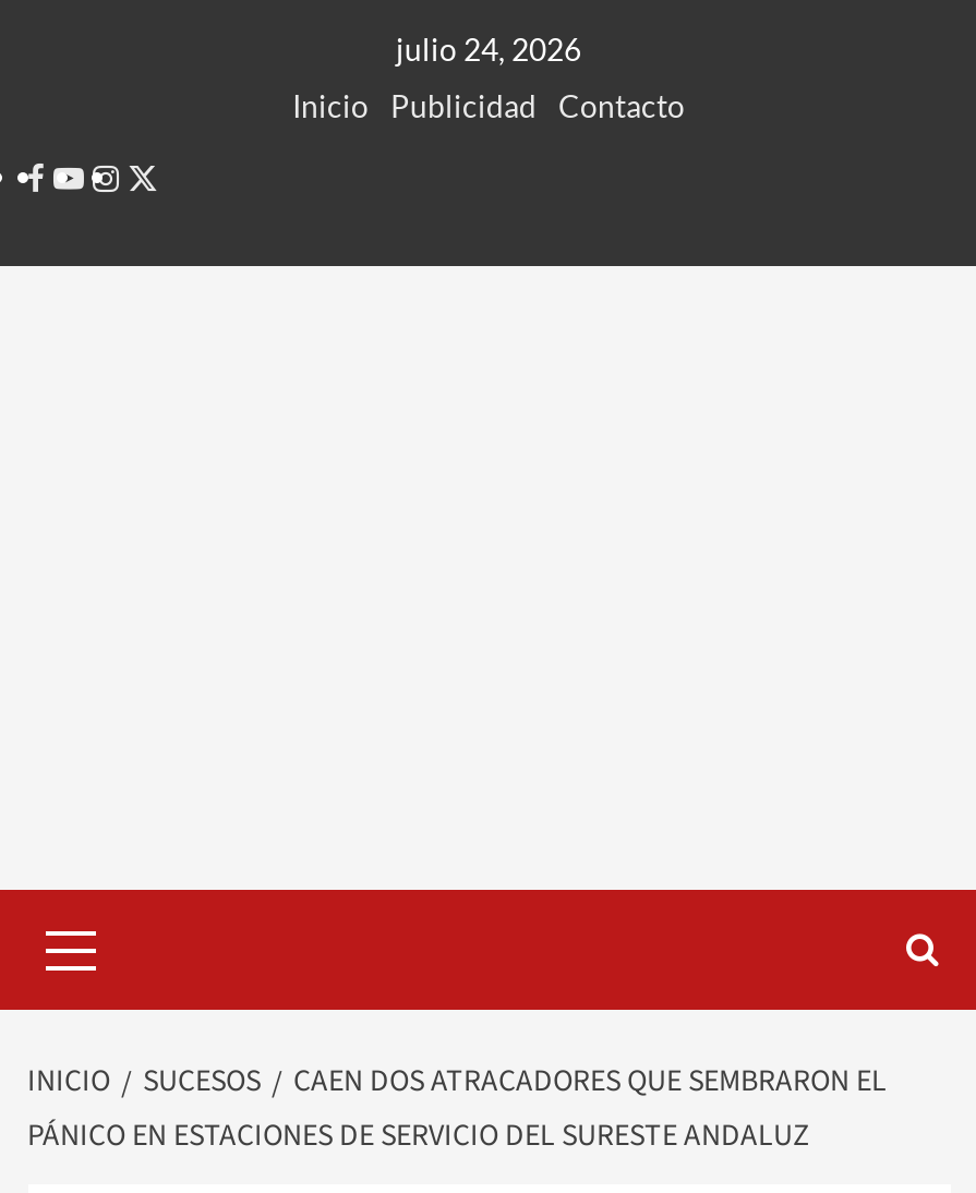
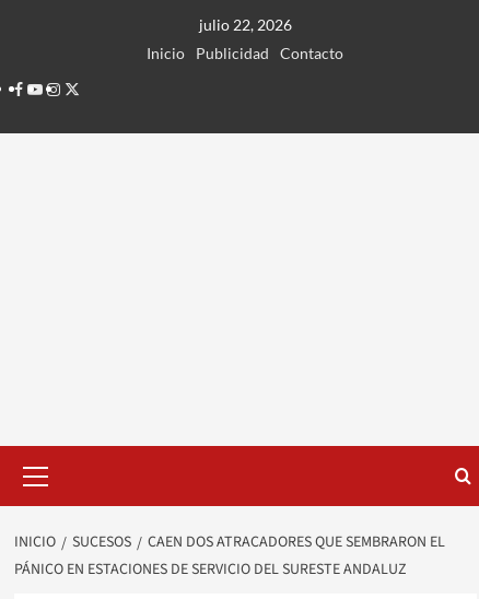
- julio 24, 2026
+ julio 22, 2026
